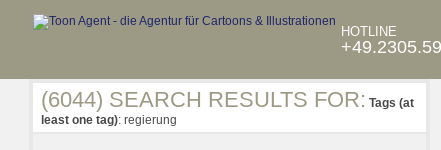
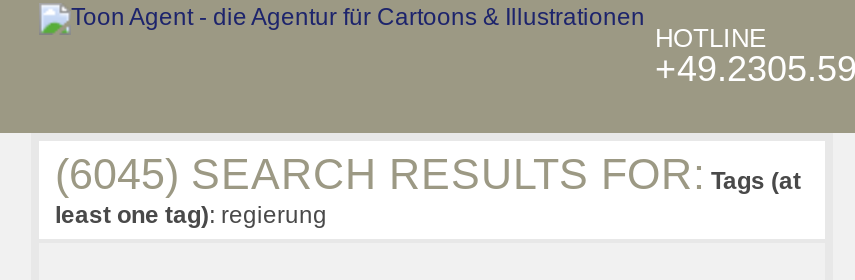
- (6044) SEARCH RESULTS FOR: Tags (at
+ (6045) SEARCH RESULTS FOR: Tags (at
